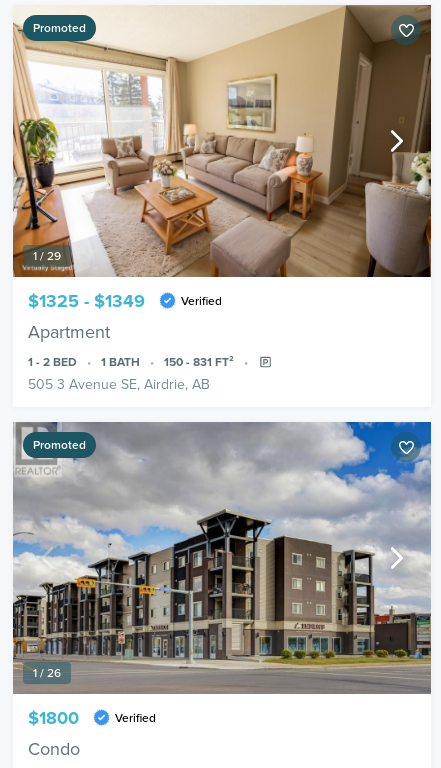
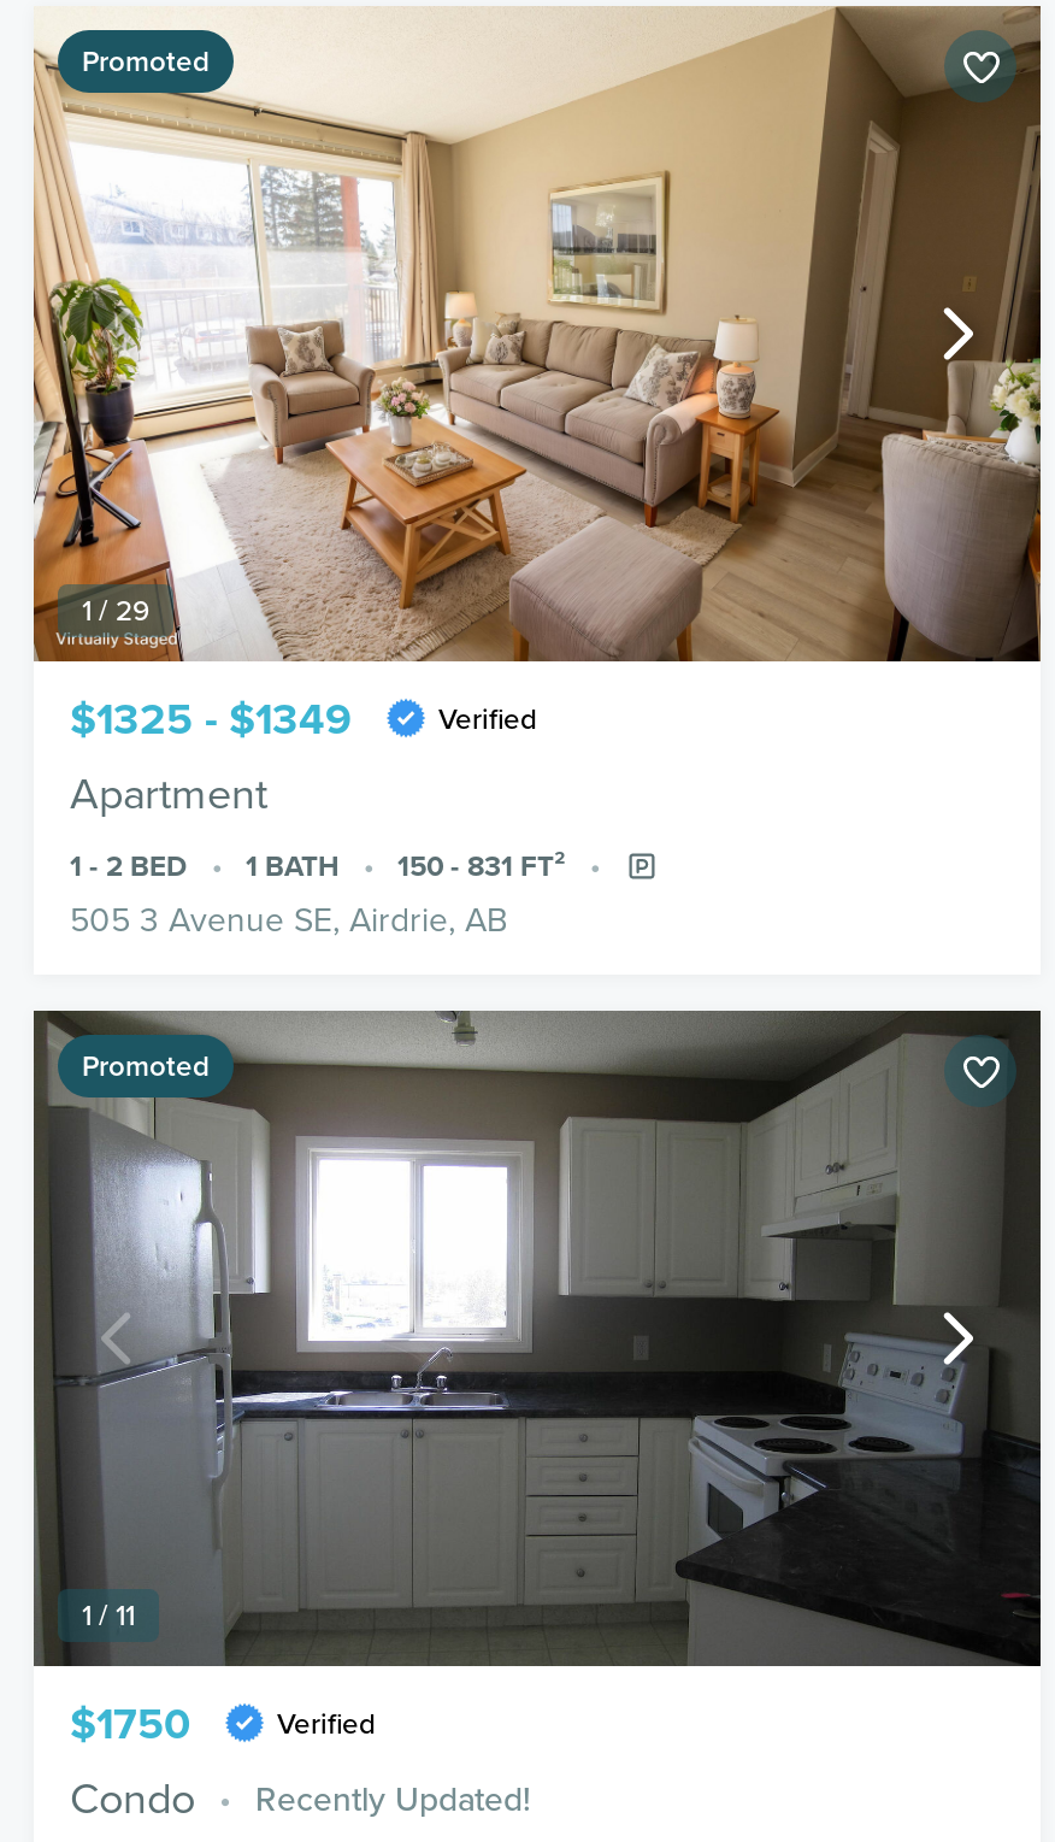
- [image]
- 1 / 26
+ [image]
+ 1 / 11

- $1800
+ $1750

+ Recently Updated!
